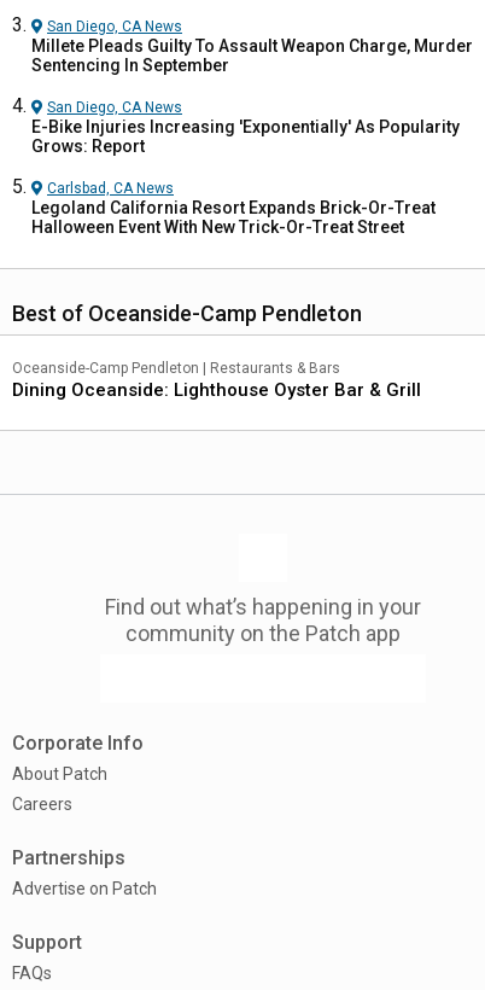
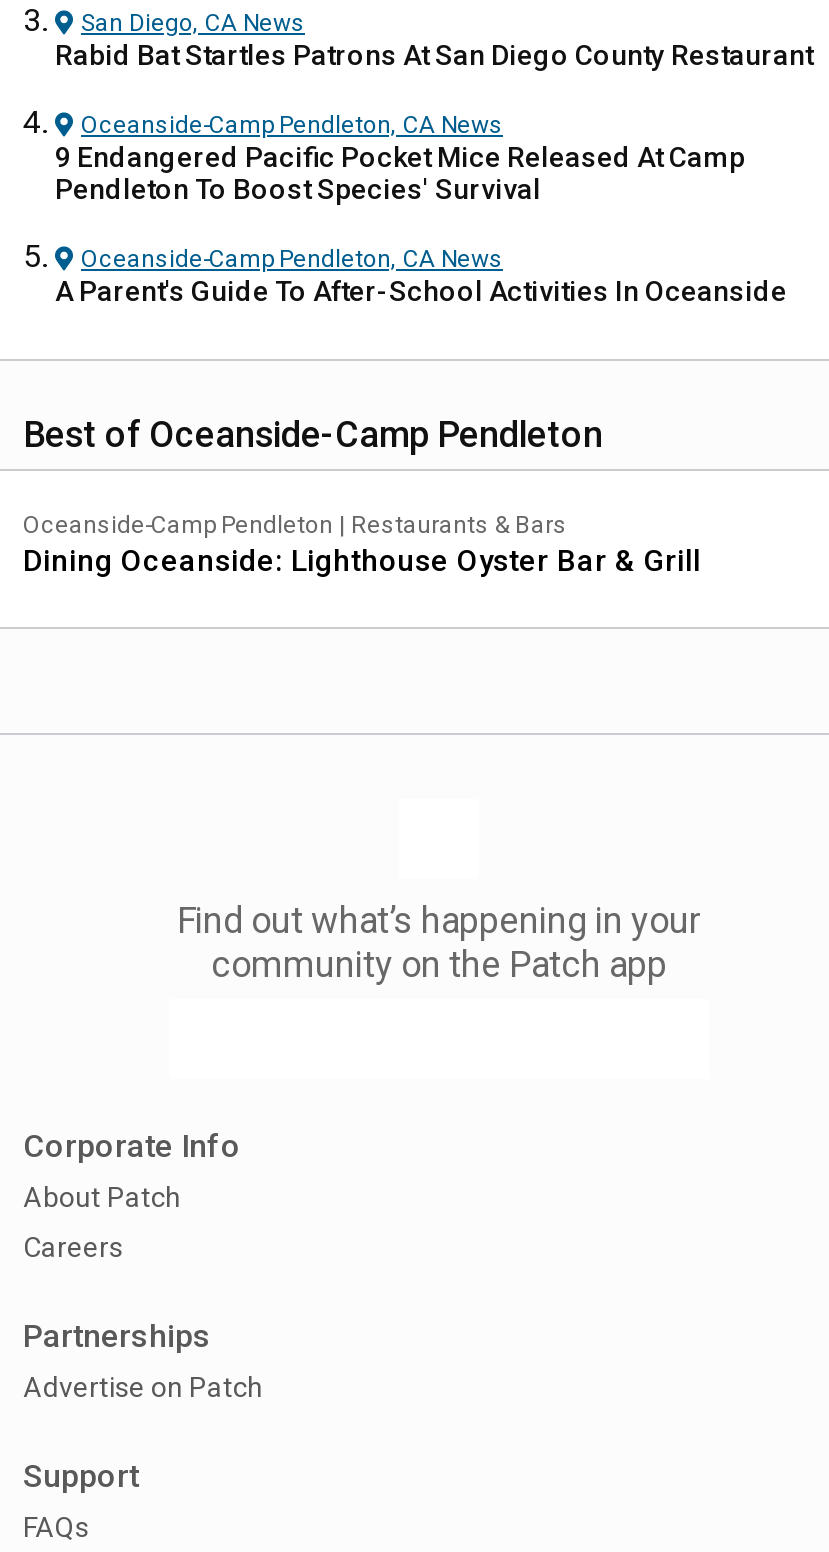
- Millete Pleads Guilty To Assault Weapon Charge, Murder
- Sentencing In September
+ Rabid Bat Startles Patrons At San Diego County Restaurant

- San Diego, CA News
- E-Bike Injuries Increasing 'Exponentially' As Popularity
- Grows: Report
+ Oceanside-Camp Pendleton, CA News
+ 9 Endangered Pacific Pocket Mice Released At Camp
+ Pendleton To Boost Species' Survival

- Carlsbad, CA News
- Legoland California Resort Expands Brick-Or-Treat
- Halloween Event With New Trick-Or-Treat Street
+ Oceanside-Camp Pendleton, CA News
+ A Parent's Guide To After-School Activities In Oceanside
